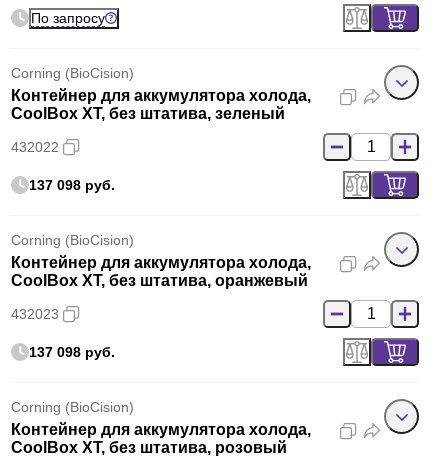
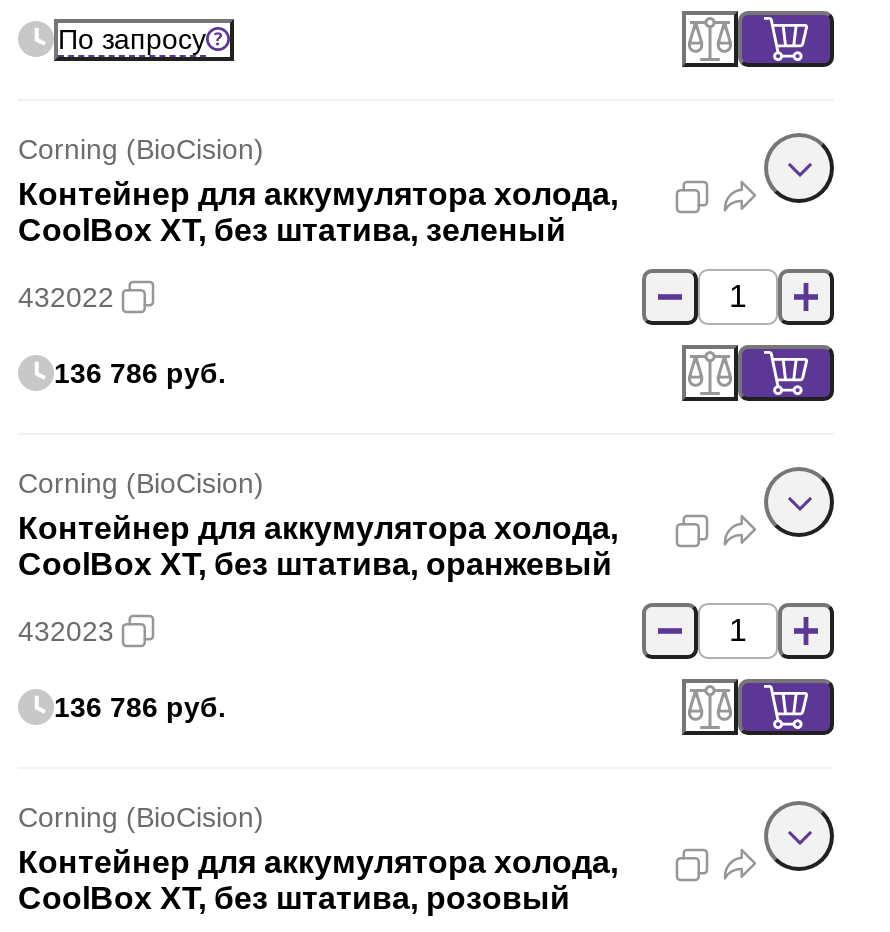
- 137 098 руб.
+ 136 786 руб.

- 137 098 руб.
+ 136 786 руб.
